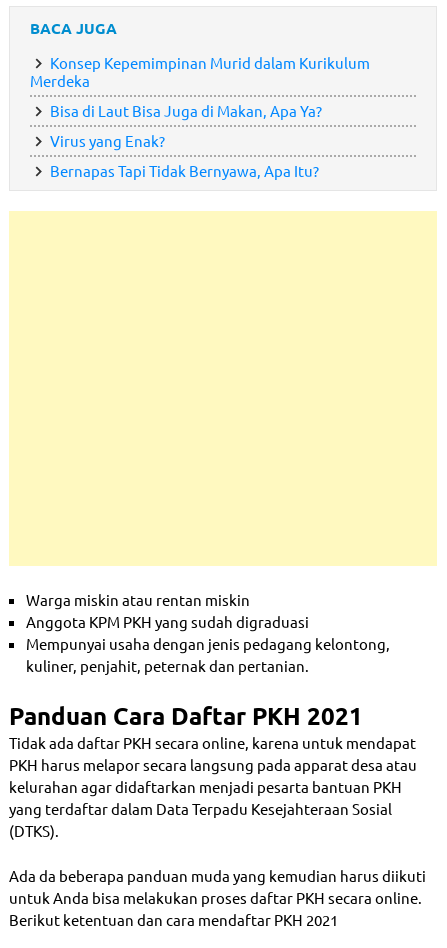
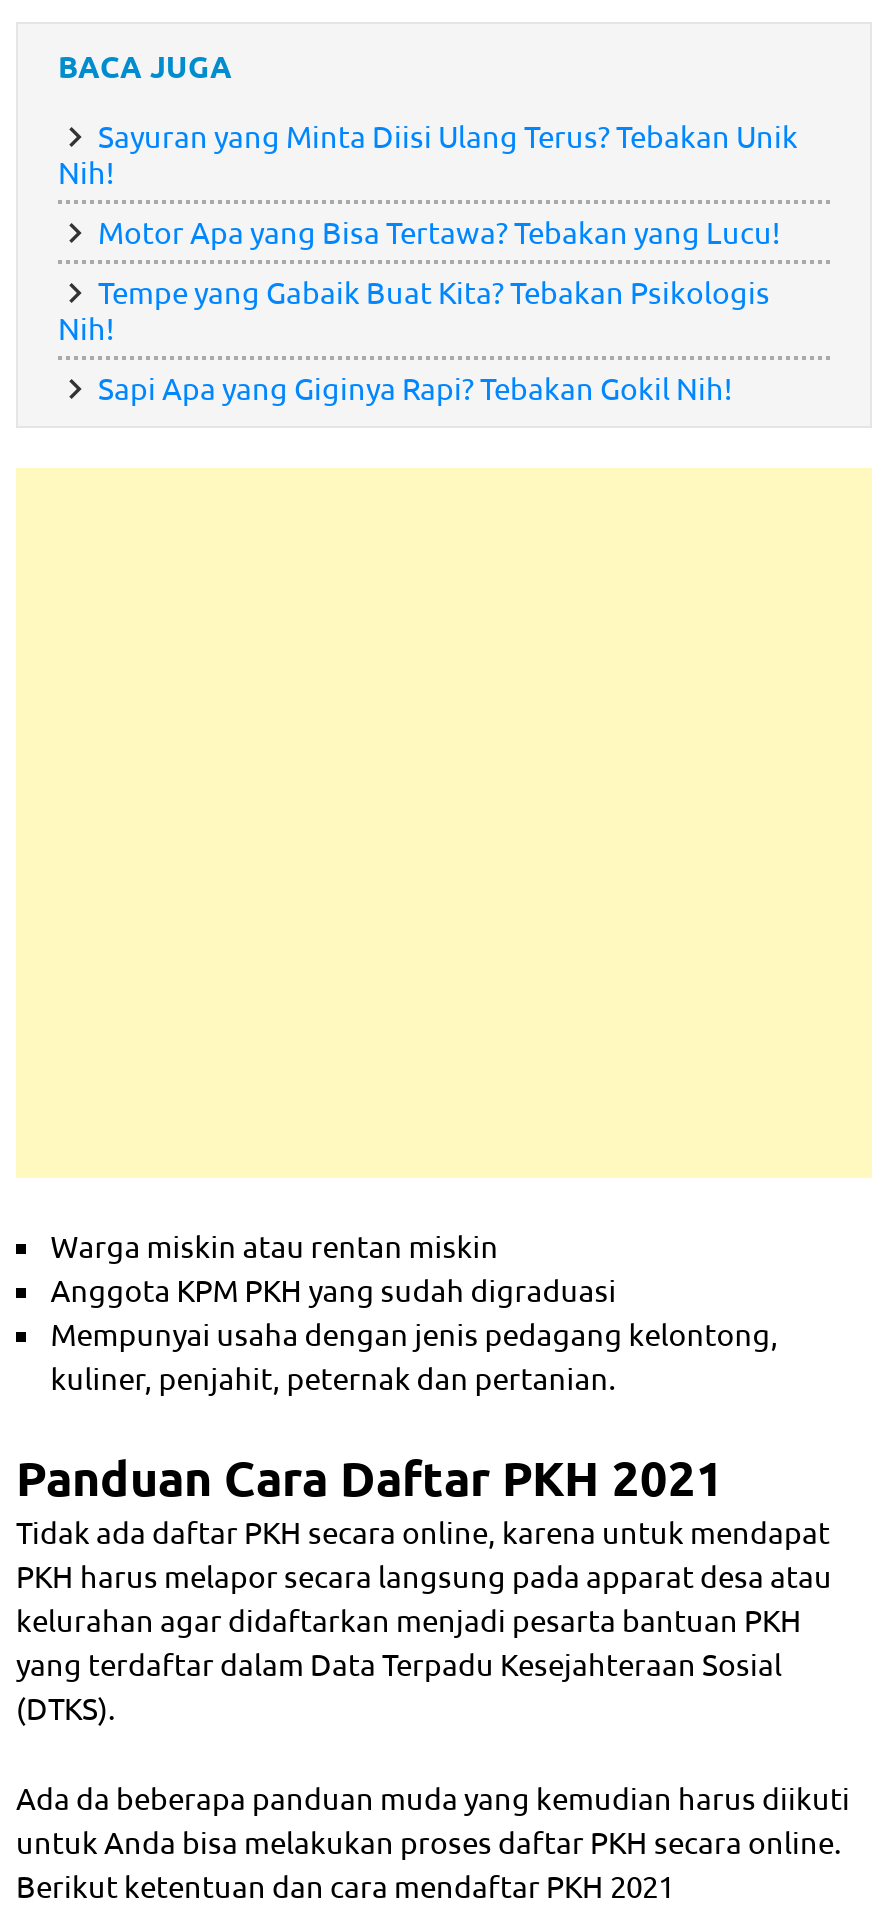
- Konsep Kepemimpinan Murid dalam Kurikulum
- Merdeka
+ Sayuran yang Minta Diisi Ulang Terus? Tebakan Unik
+ Nih!

- Bisa di Laut Bisa Juga di Makan, Apa Ya?
+ Motor Apa yang Bisa Tertawa? Tebakan yang Lucu!

- Virus yang Enak?
+ Tempe yang Gabaik Buat Kita? Tebakan Psikologis
+ Nih!

- Bernapas Tapi Tidak Bernyawa, Apa Itu?
+ Sapi Apa yang Giginya Rapi? Tebakan Gokil Nih!
